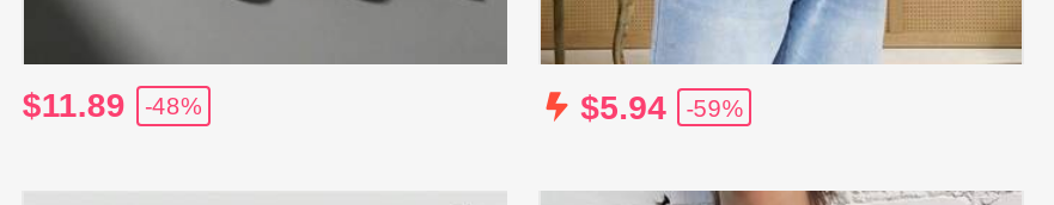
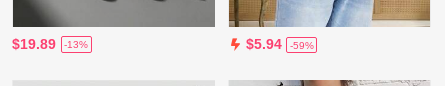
- $11.89
+ $19.89

- -48%
+ -13%
